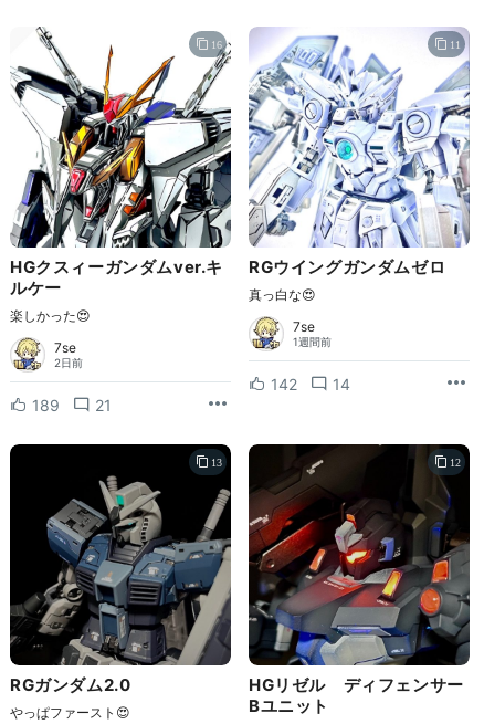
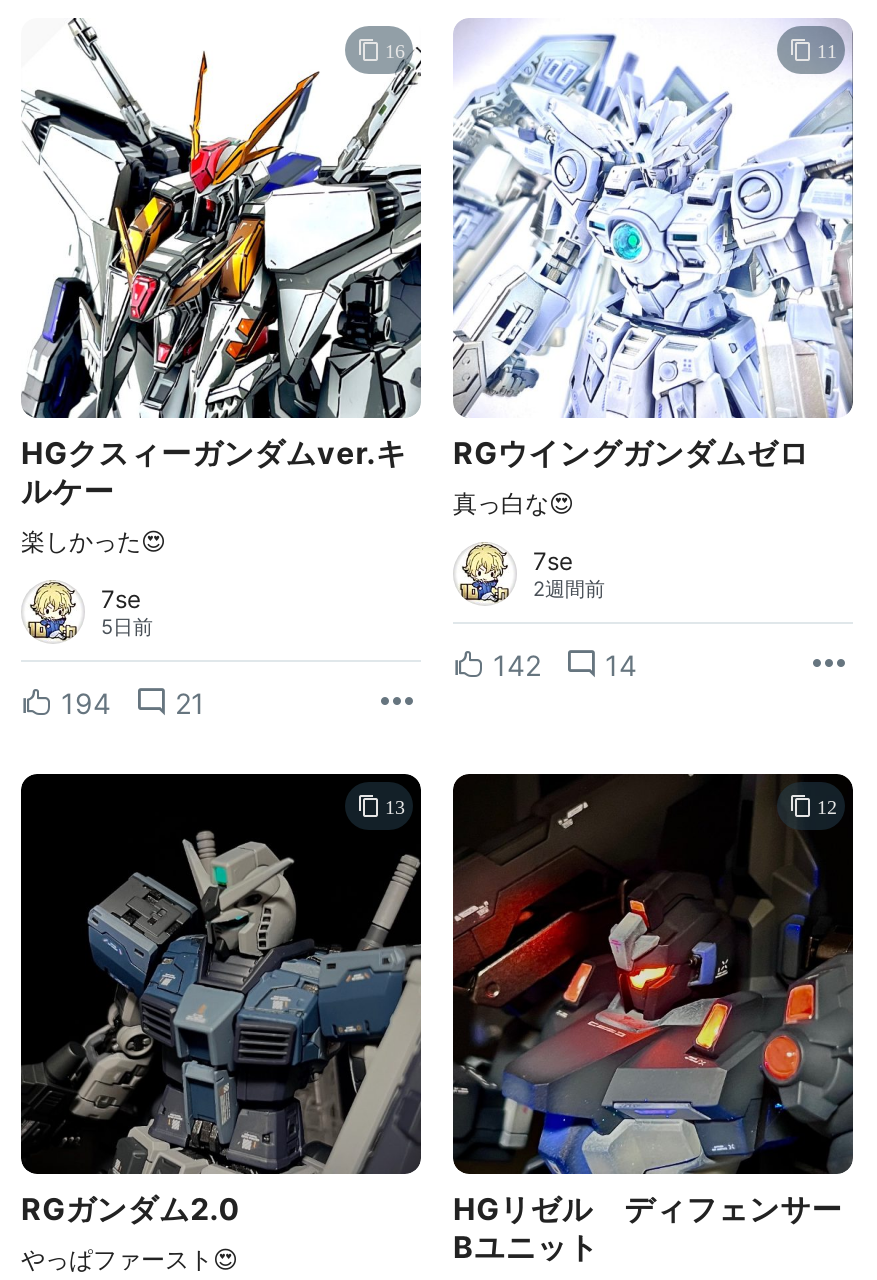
- 1週間前
+ 2週間前

- 2日前
+ 5日前

- 189 21
+ 194 21
